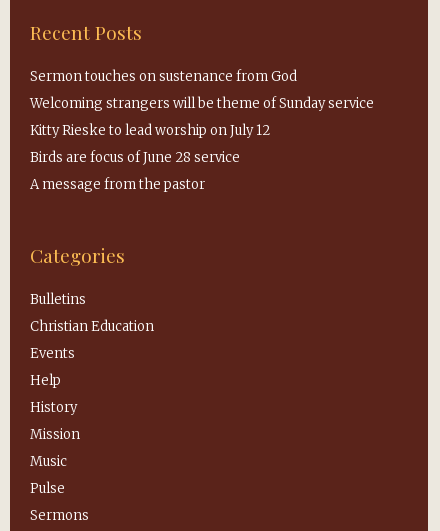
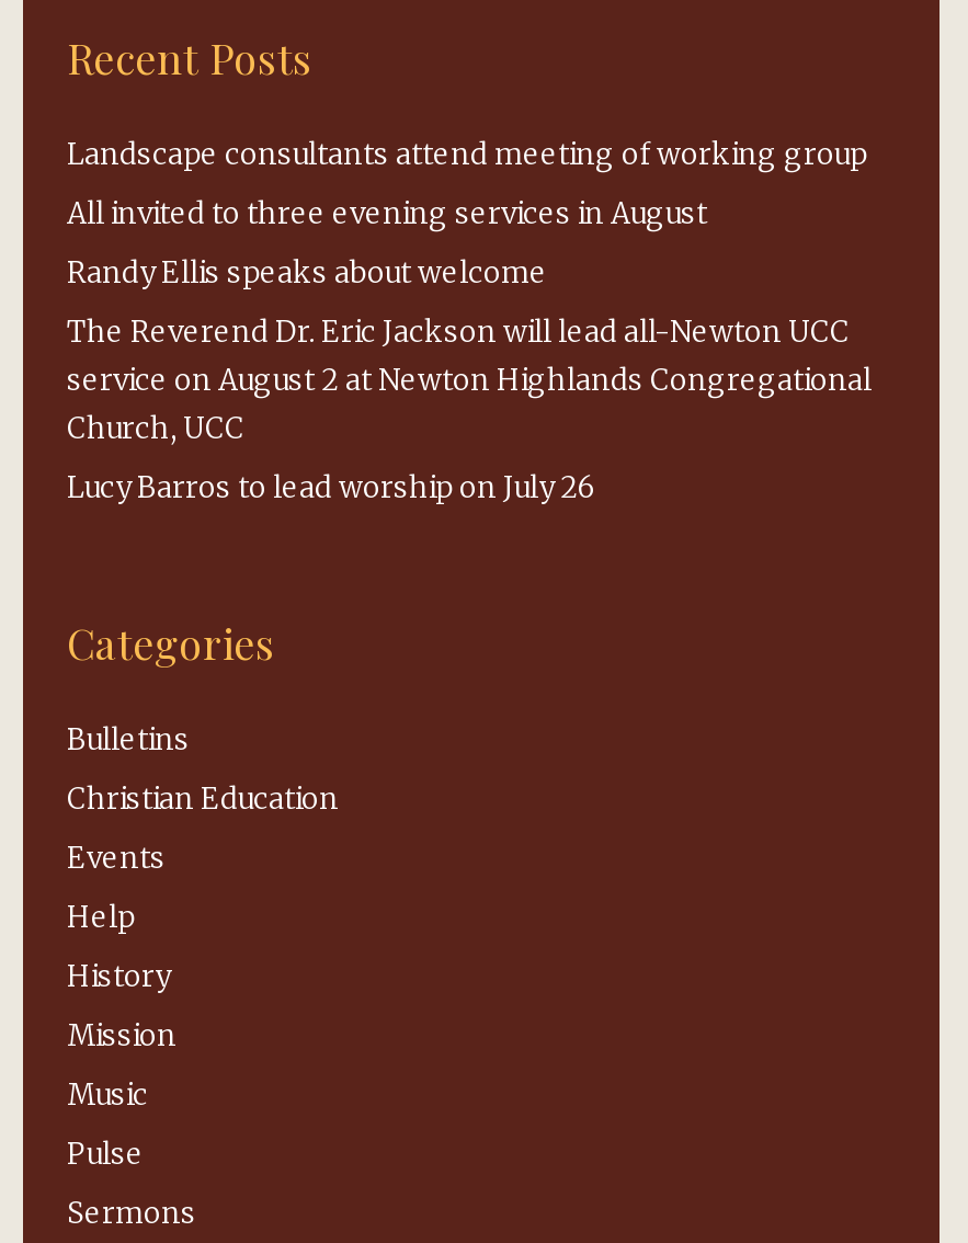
- Sermon touches on sustenance from God
+ Landscape consultants attend meeting of working group

- Welcoming strangers will be theme of Sunday service
+ All invited to three evening services in August

- Kitty Rieske to lead worship on July 12
+ Randy Ellis speaks about welcome

- Birds are focus of June 28 service
+ The Reverend Dr. Eric Jackson will lead all-Newton UCC
+ service on August 2 at Newton Highlands Congregational
+ Church, UCC

- A message from the pastor
+ Lucy Barros to lead worship on July 26
